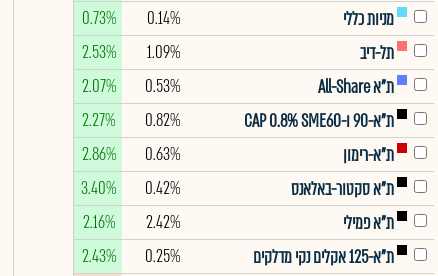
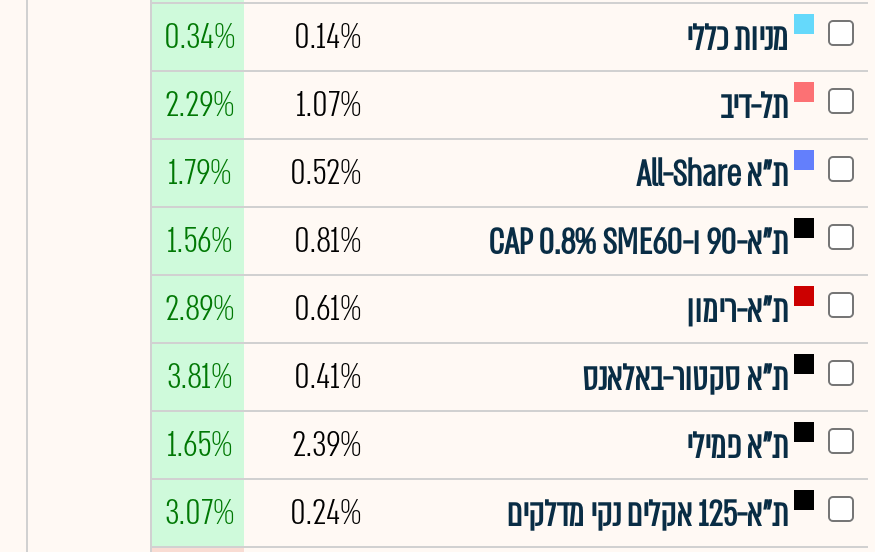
- 0.73% 0.14%
+ 0.34% 0.14%

- 2.53%
+ 2.29%

- 1.09%
+ 1.07%

- 2.07%
+ 1.79%

- 0.53%
+ 0.52%

- 2.27%
+ 1.56%

- 0.82%
+ 0.81%

- 2.86%
+ 2.89%

- 0.63%
+ 0.61%

- 3.40%
+ 3.81%

- 0.42%
+ 0.41%

- 2.16%
+ 1.65%

- 2.42%
+ 2.39%

- 2.43%
+ 3.07%

- 0.25%
+ 0.24%
